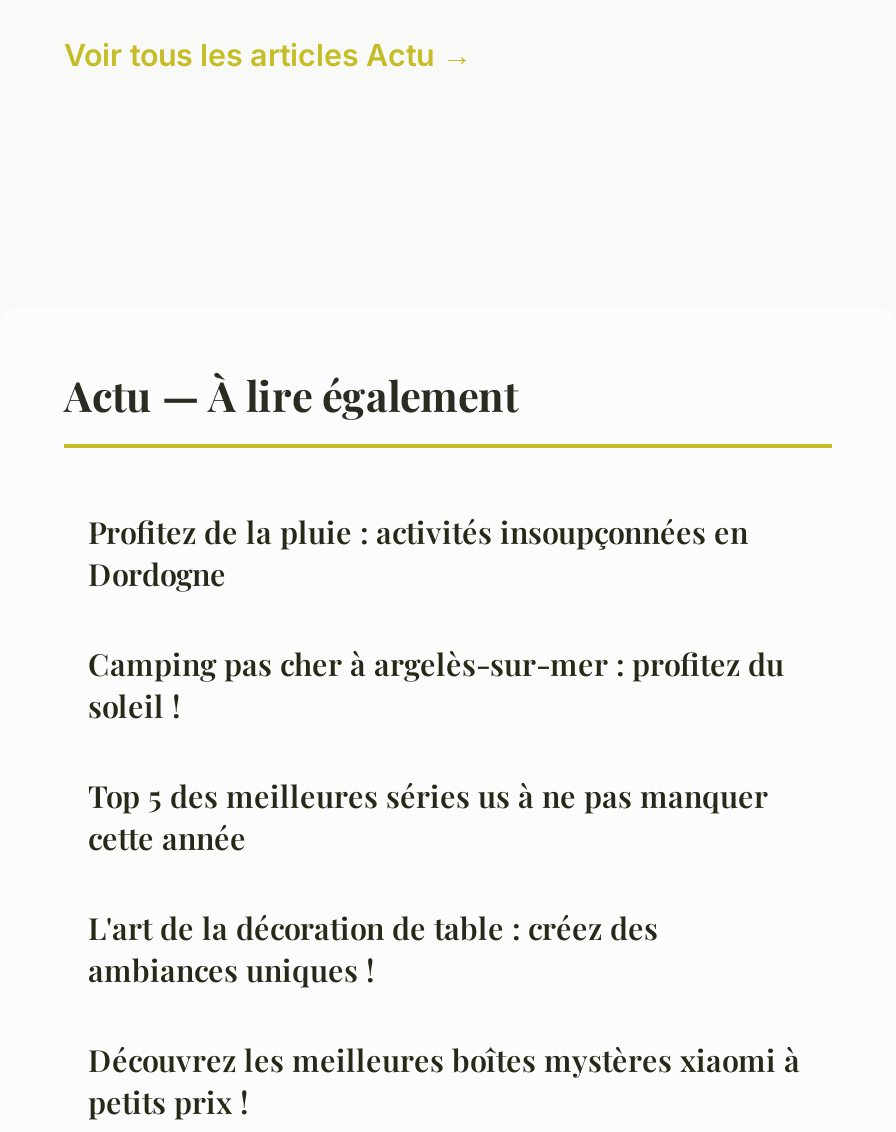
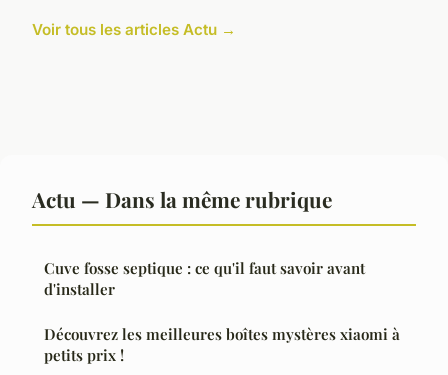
- Actu — À lire également
- Profitez de la pluie : activités insoupçonnées en
- Dordogne
- Camping pas cher à argelès-sur-mer : profitez du
- soleil !
- Top 5 des meilleures séries us à ne pas manquer
- cette année
- L'art de la décoration de table : créez des
- ambiances uniques !
+ Actu — Dans la même rubrique
+ Cuve fosse septique : ce qu'il faut savoir avant
+ d'installer
